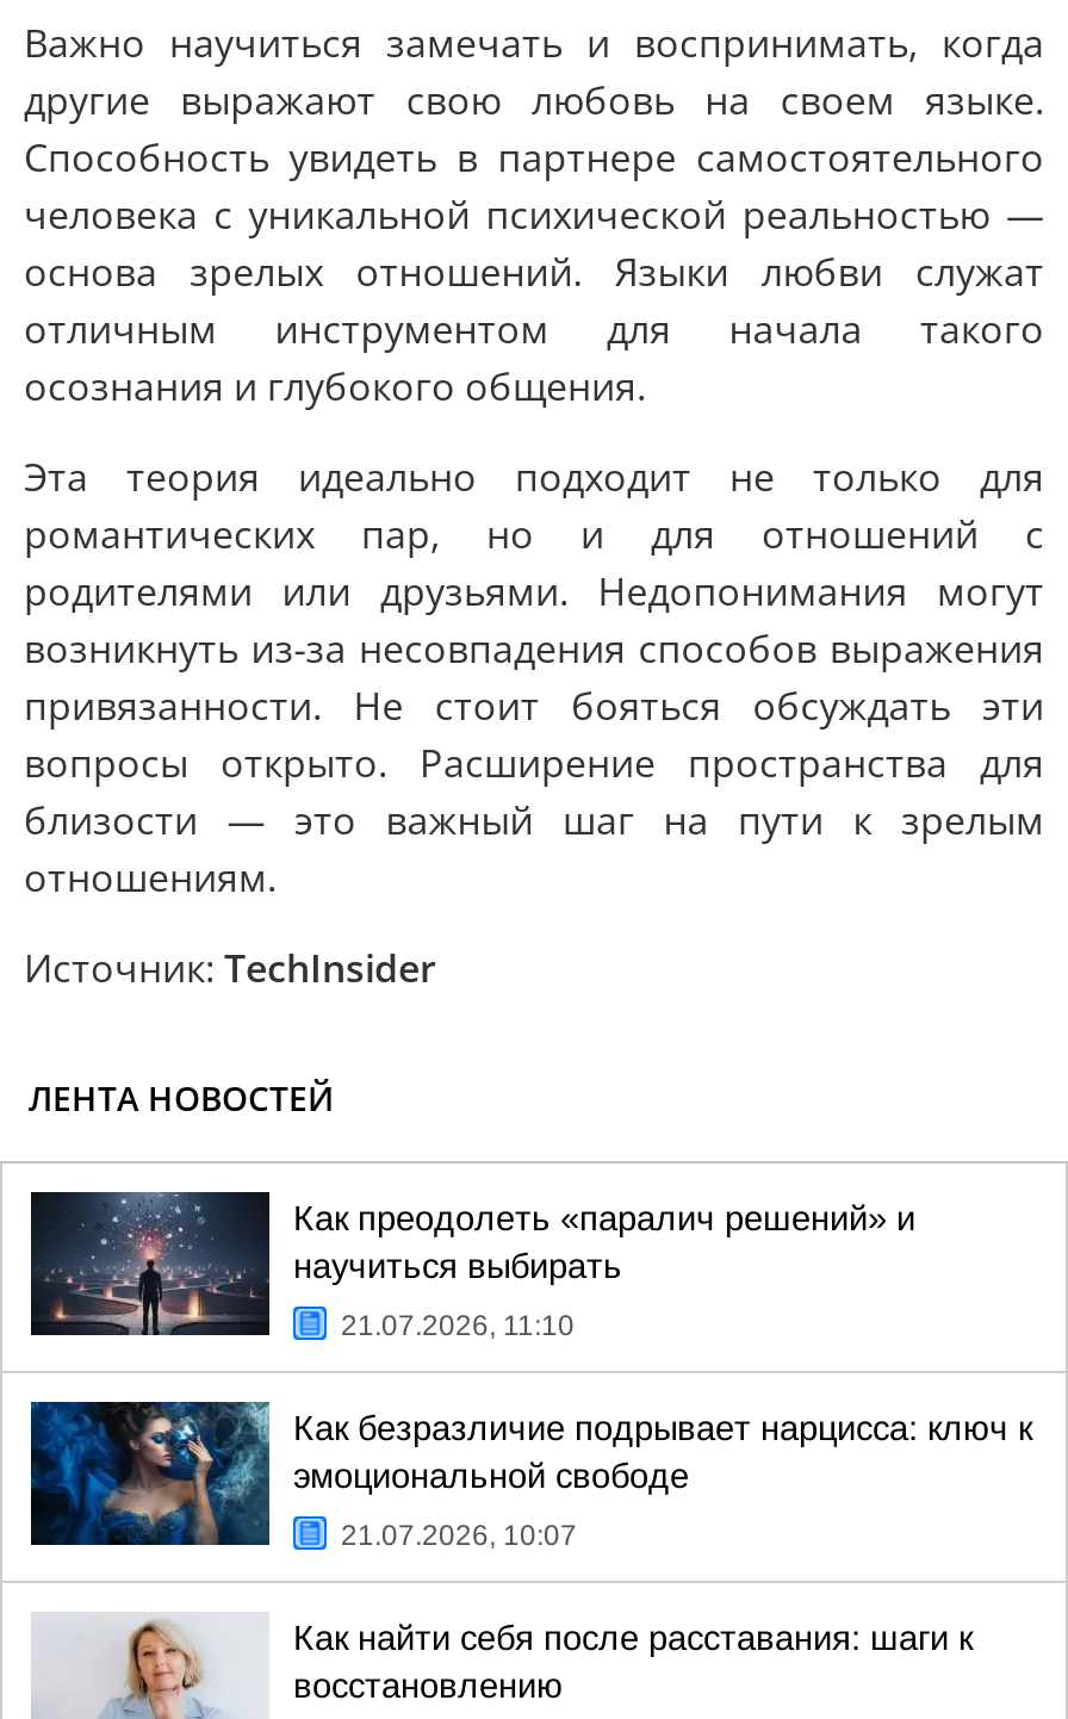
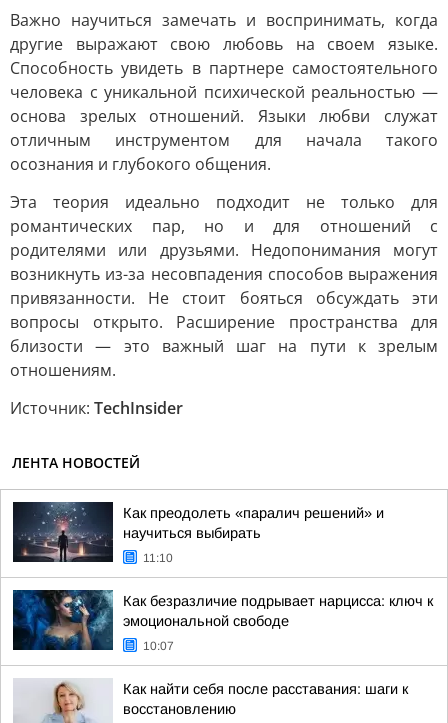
- 21.07.2026, 11:10
+ 11:10

- 21.07.2026, 10:07
+ 10:07
